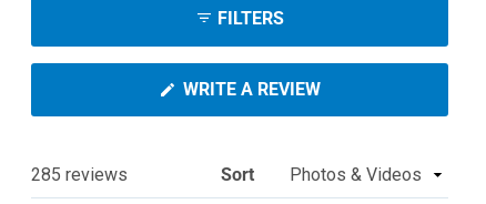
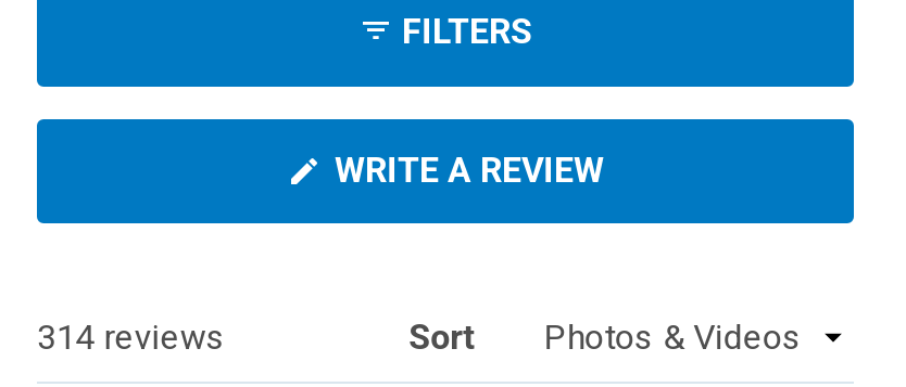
- 285 reviews
+ 314 reviews
